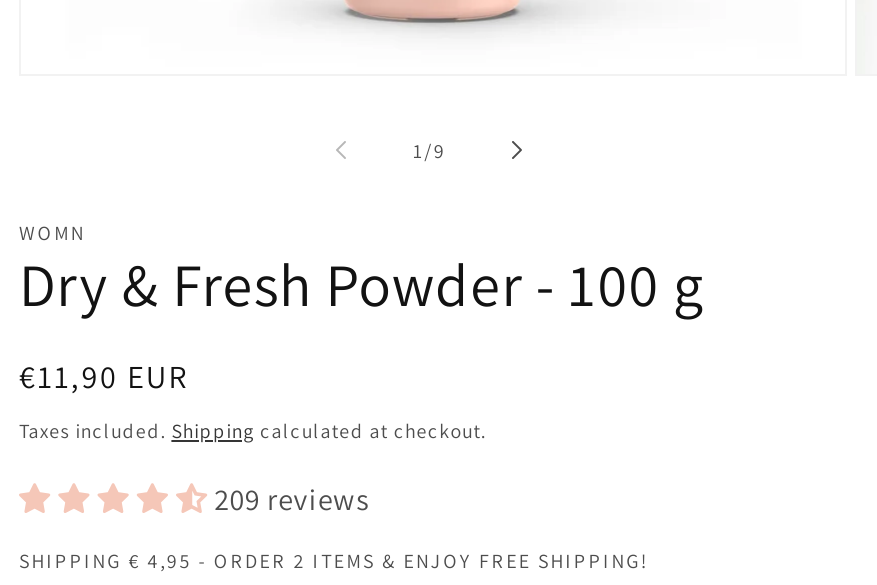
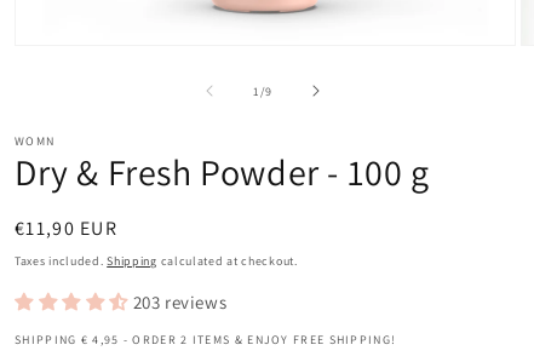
- 209 reviews
+ 203 reviews
